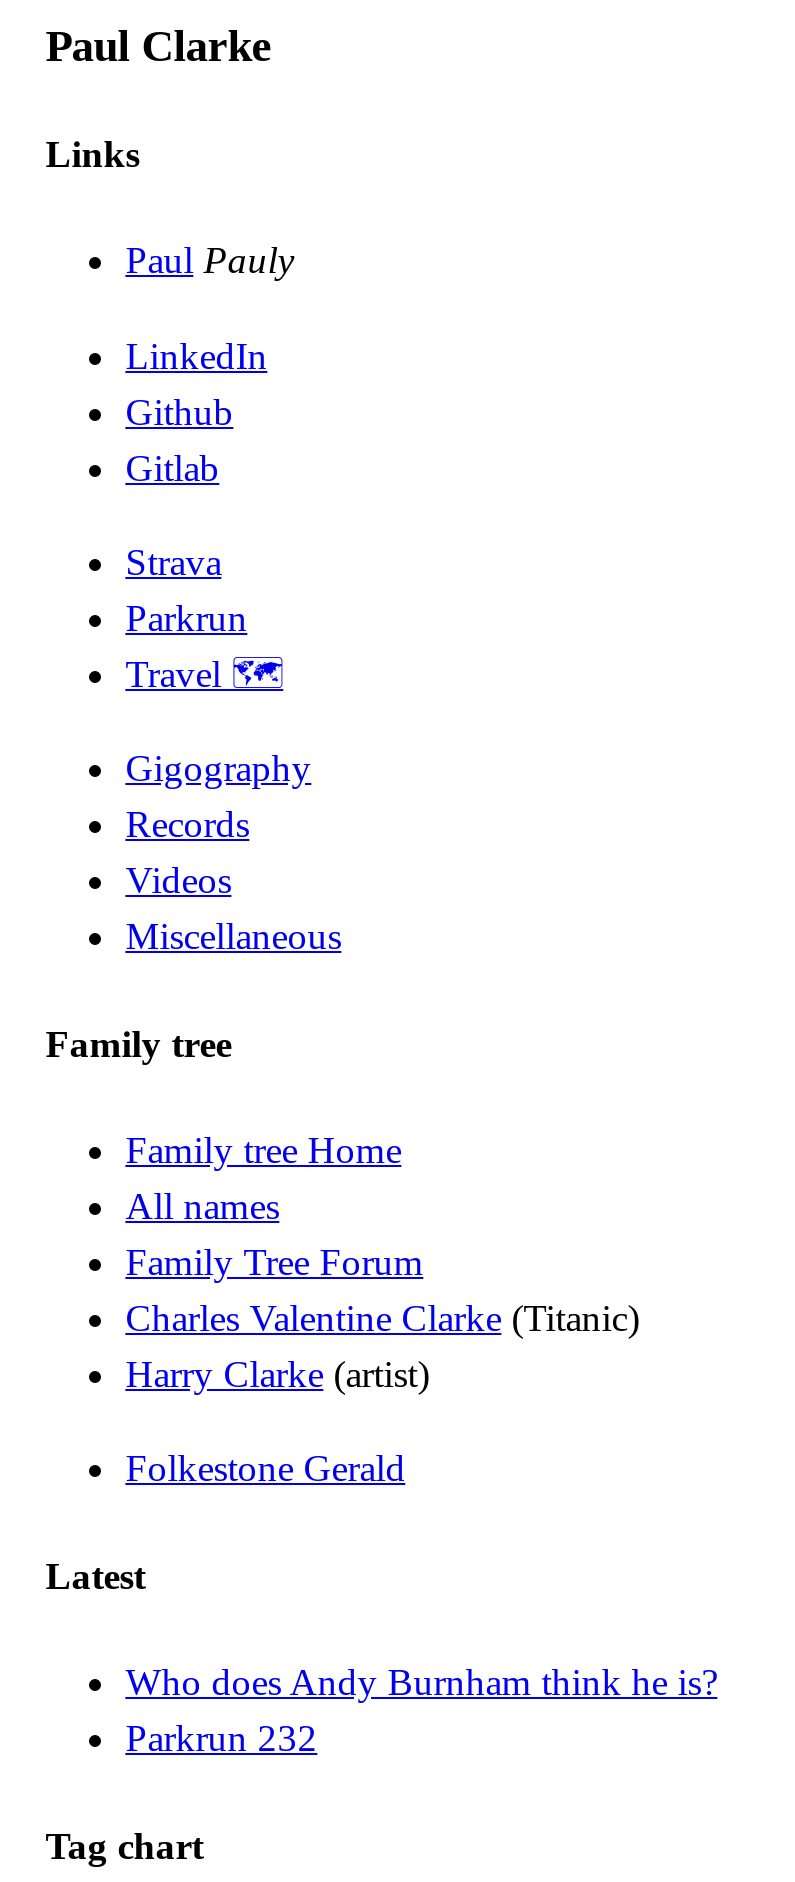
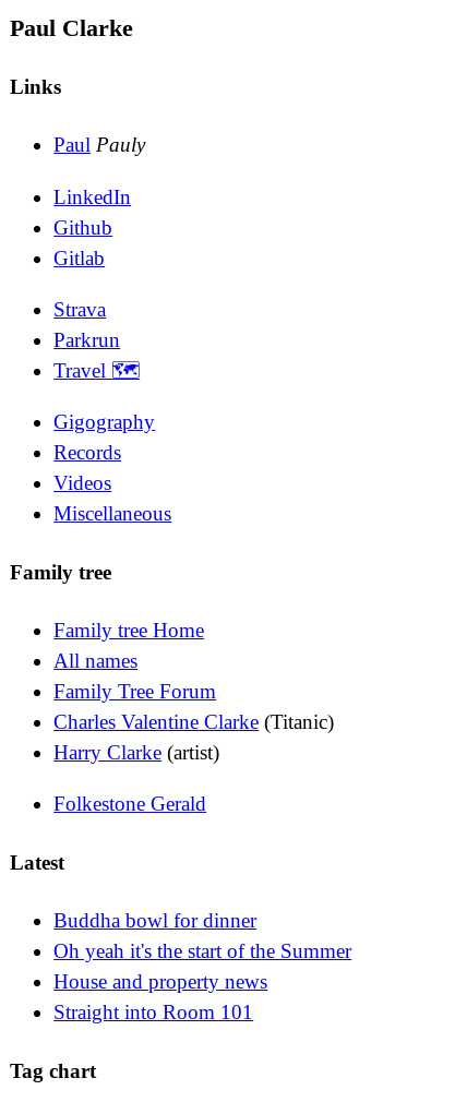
- Who does Andy Burnham think he is?
- Parkrun 232
+ Buddha bowl for dinner
+ Oh yeah it's the start of the Summer
+ House and property news
+ Straight into Room 101
